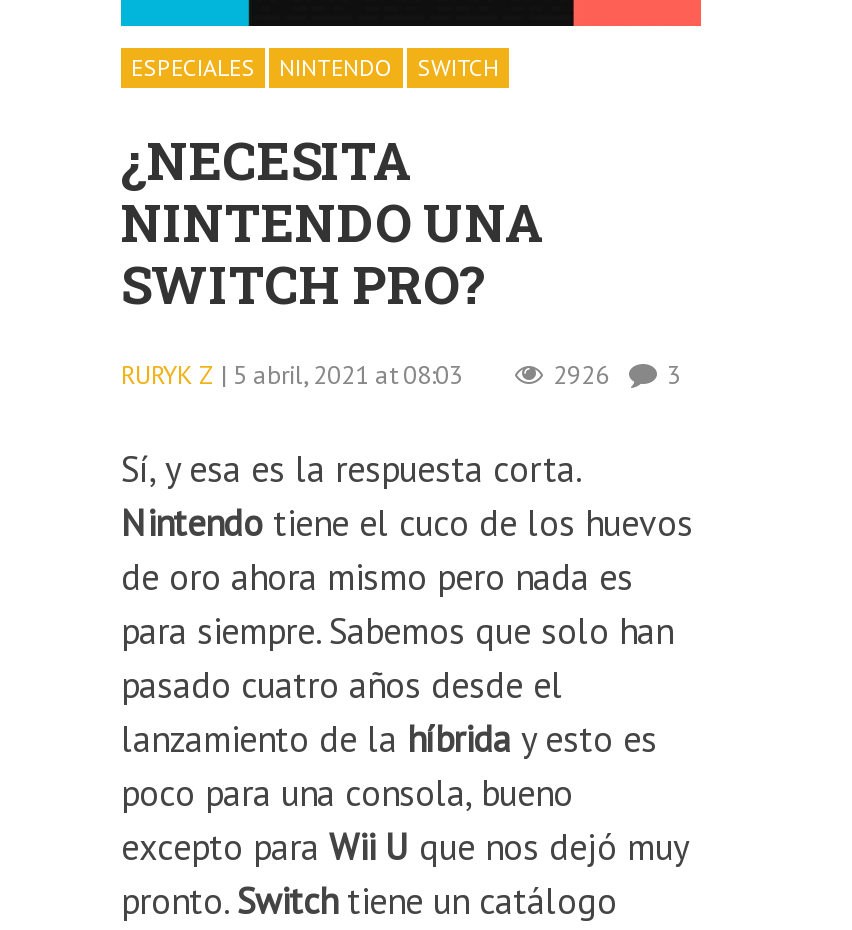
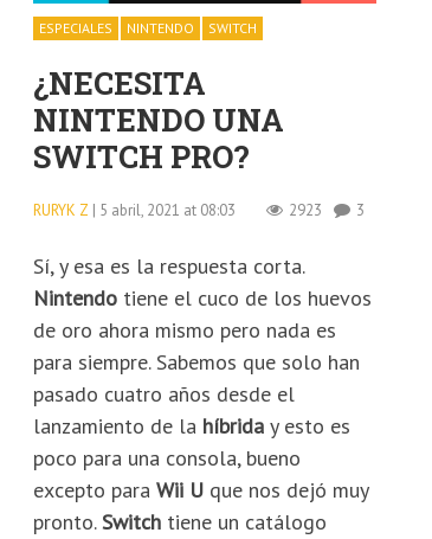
- 2926 3
+ 2923 3
